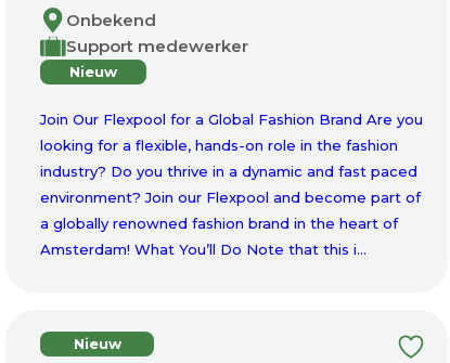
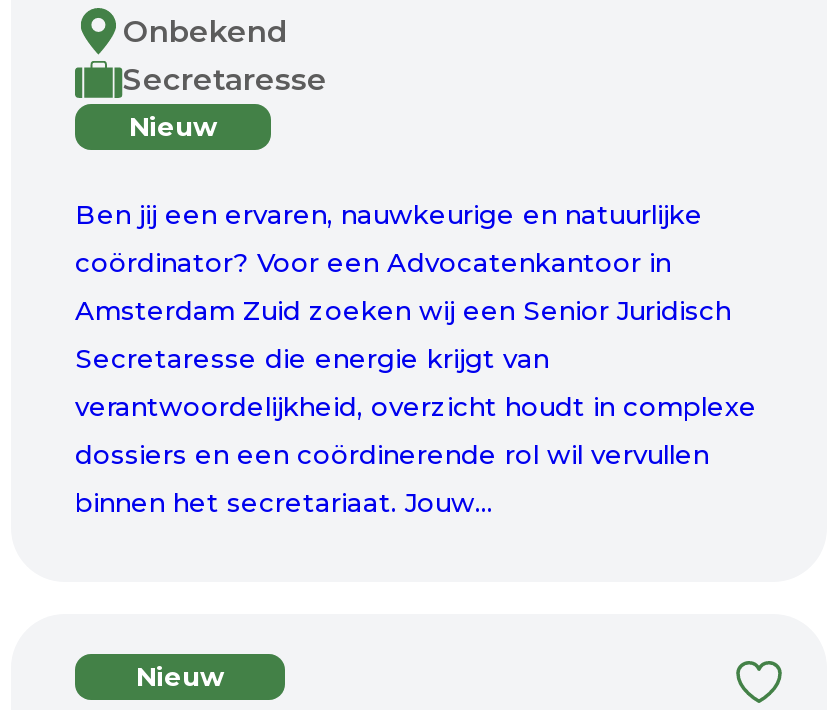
- Support medewerker
+ Secretaresse

- Join Our Flexpool for a Global Fashion Brand Are you
- looking for a flexible, hands-on role in the fashion
- industry? Do you thrive in a dynamic and fast paced
- environment? Join our Flexpool and become part of
- a globally renowned fashion brand in the heart of
- Amsterdam! What You’ll Do Note that this i...
+ Ben jij een ervaren, nauwkeurige en natuurlijke
+ coördinator? Voor een Advocatenkantoor in
+ Amsterdam Zuid zoeken wij een Senior Juridisch
+ Secretaresse die energie krijgt van
+ verantwoordelijkheid, overzicht houdt in complexe
+ dossiers en een coördinerende rol wil vervullen
+ binnen het secretariaat. Jouw...
